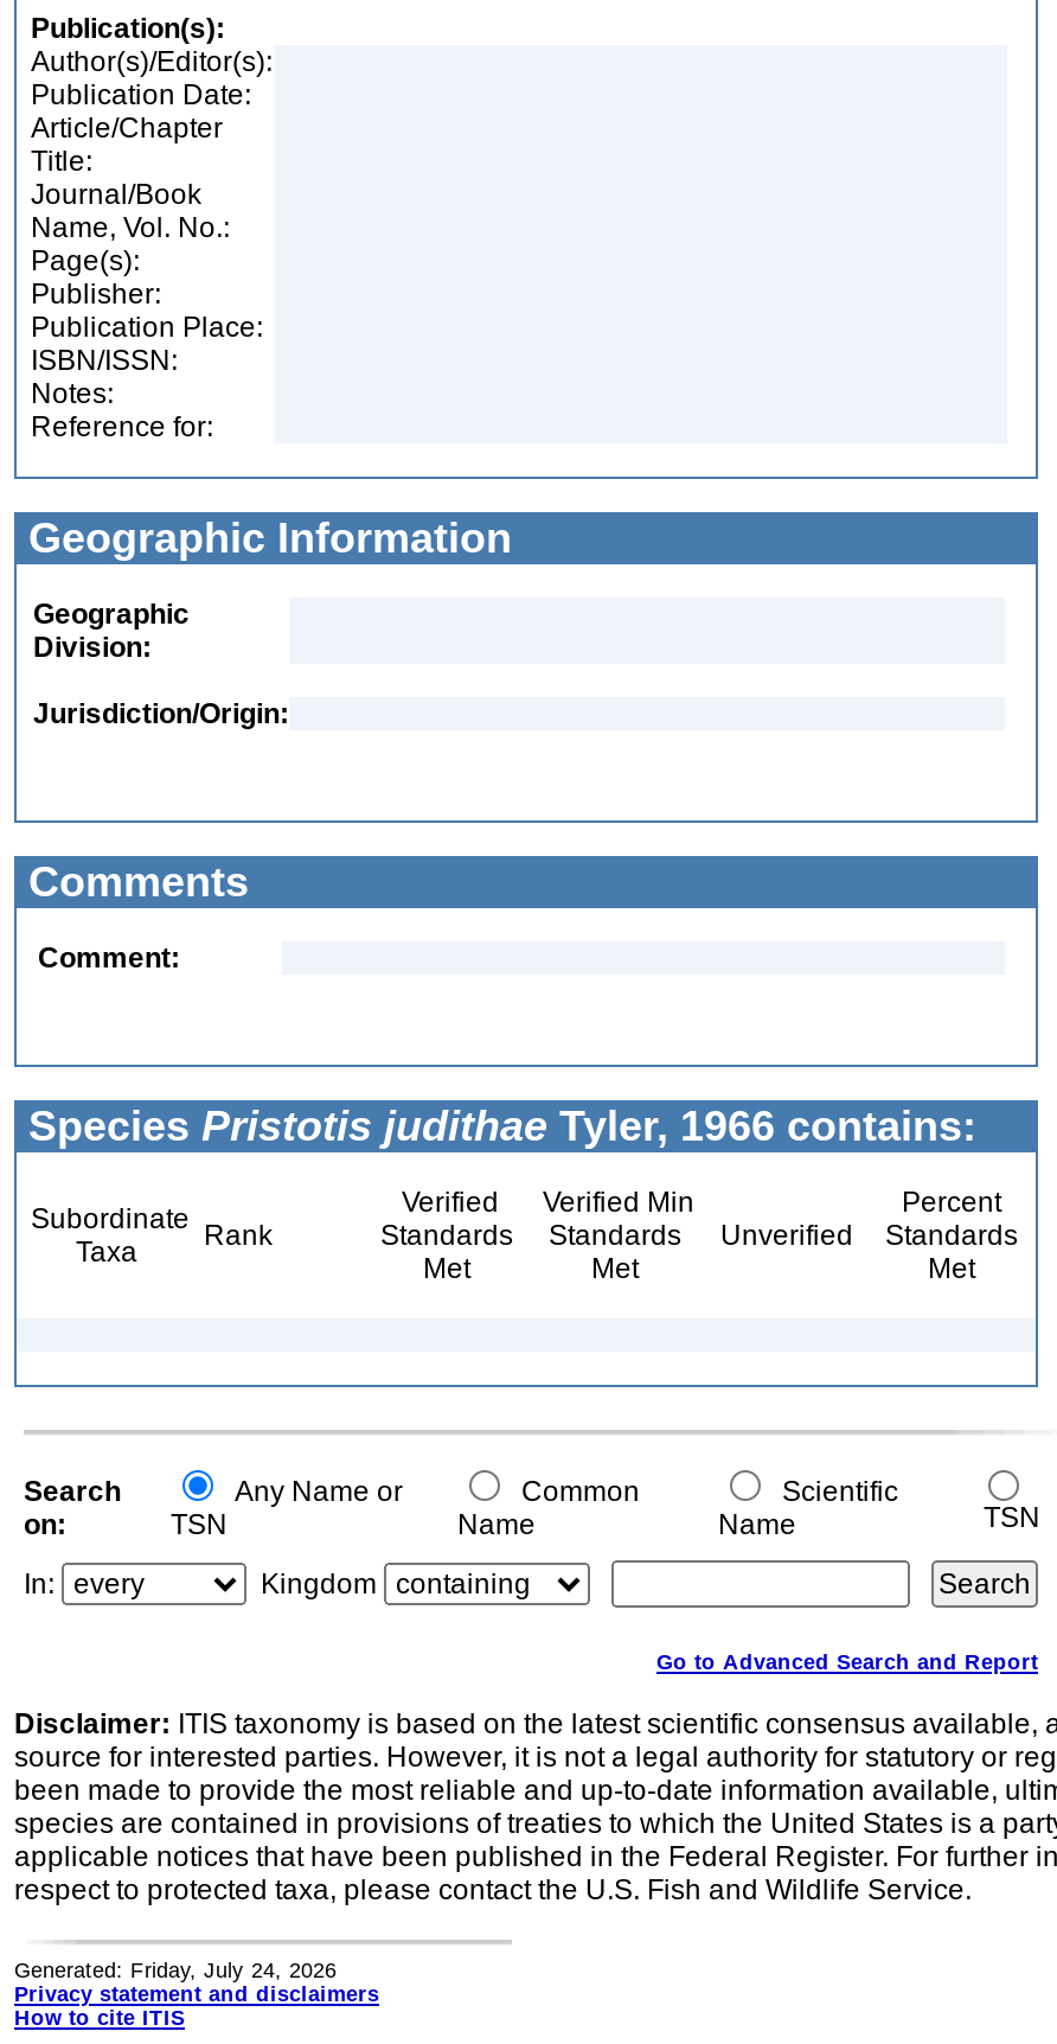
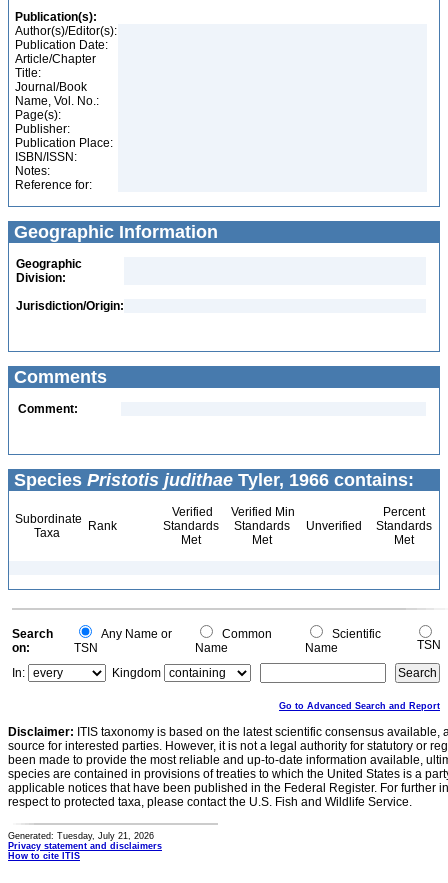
- Generated: Friday, July 24, 2026
+ Generated: Tuesday, July 21, 2026
